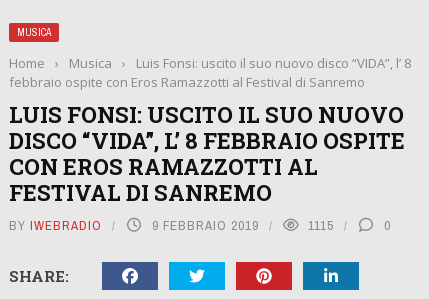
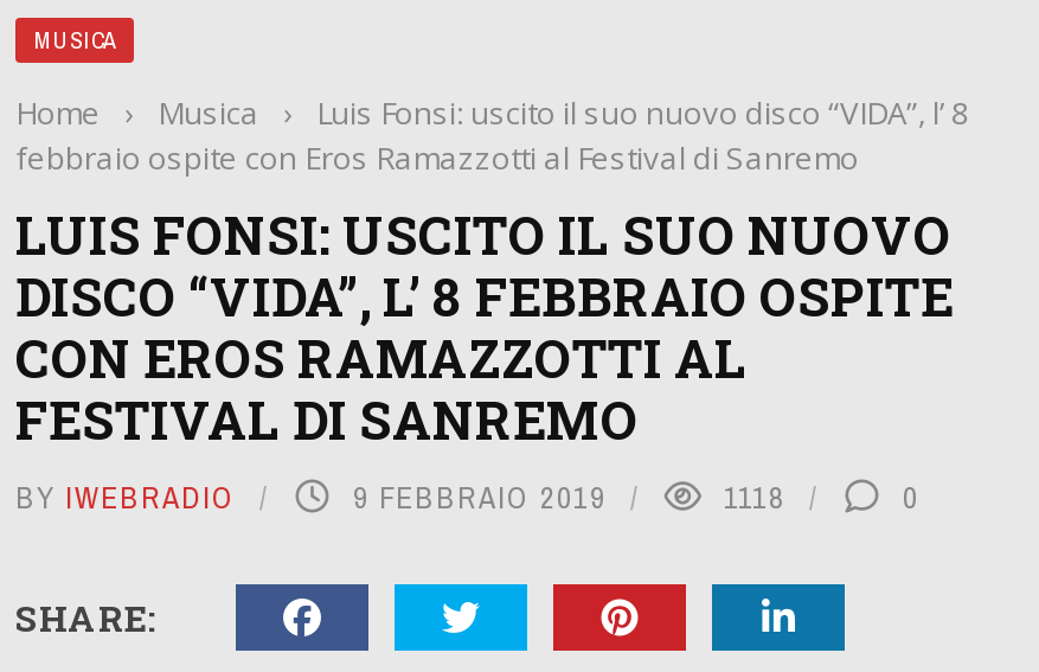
- 1115
+ 1118
